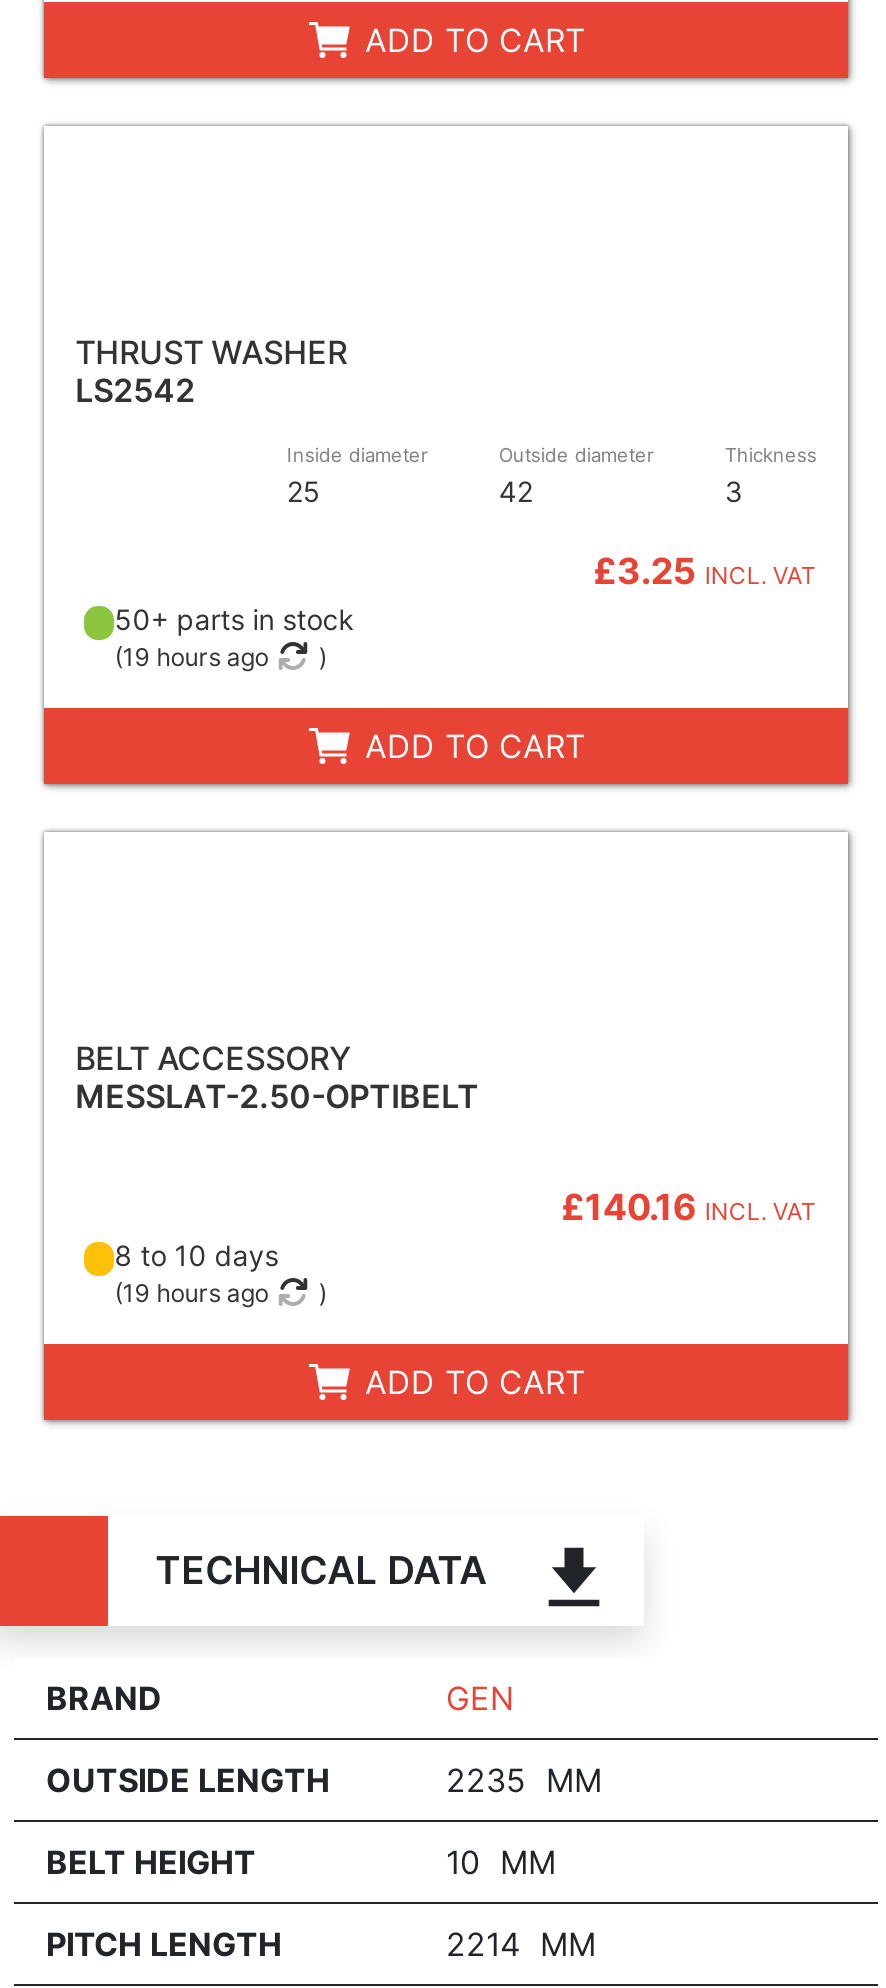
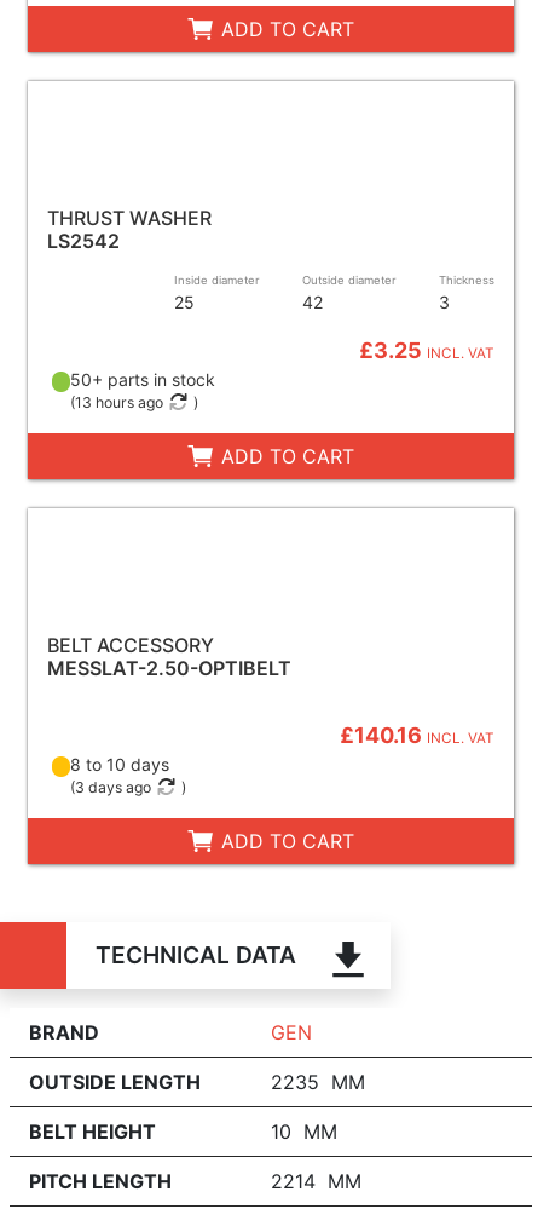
- (19 hours ago
+ (13 hours ago

- (19 hours ago
+ (3 days ago
